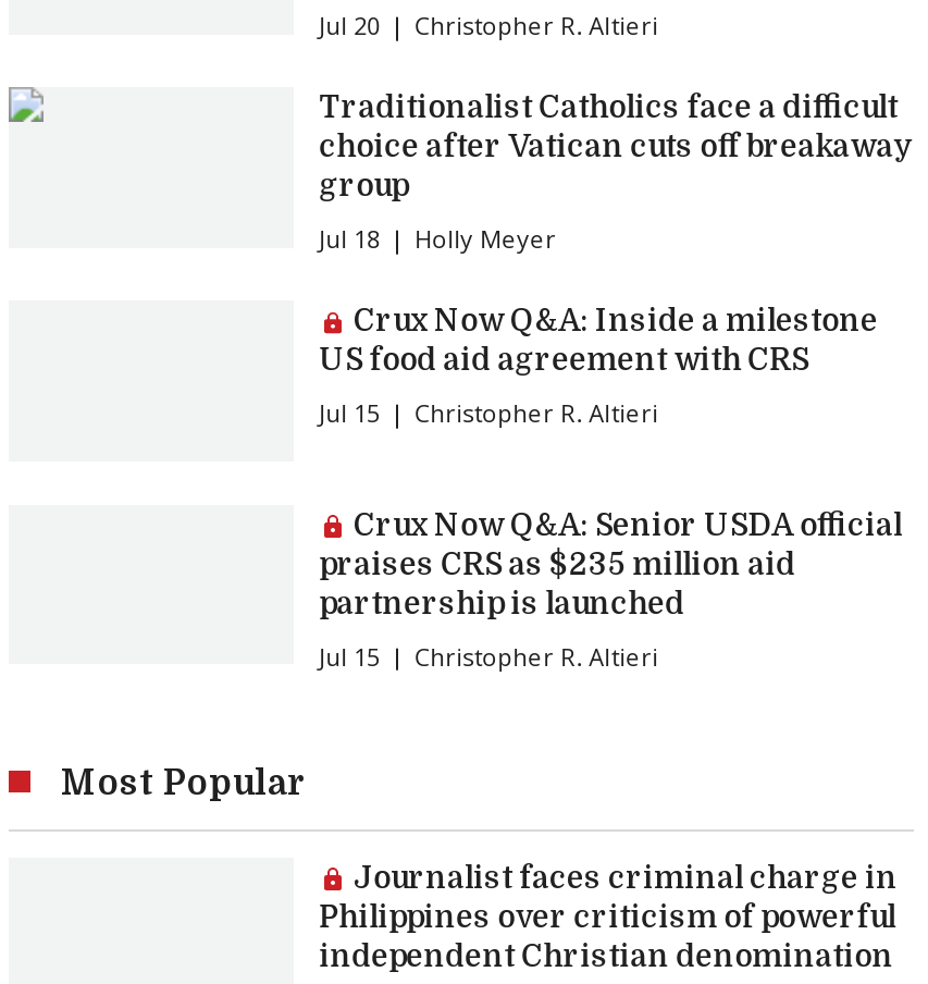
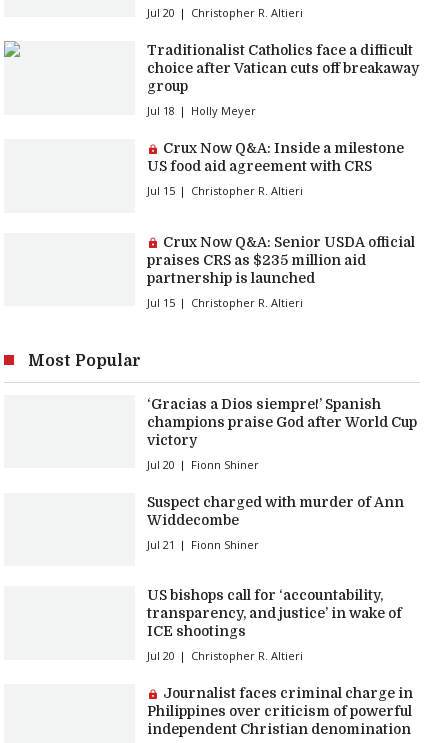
+ ‘Gracias a Dios siempre!’ Spanish
+ champions praise God after World Cup
+ victory
+ Jul 20
+ Fionn Shiner
+ Suspect charged with murder of Ann
+ Widdecombe
+ Jul 21
+ Fionn Shiner
+ US bishops call for ‘accountability,
+ transparency, and justice’ in wake of
+ ICE shootings
+ Jul 20
+ Christopher R. Altieri
